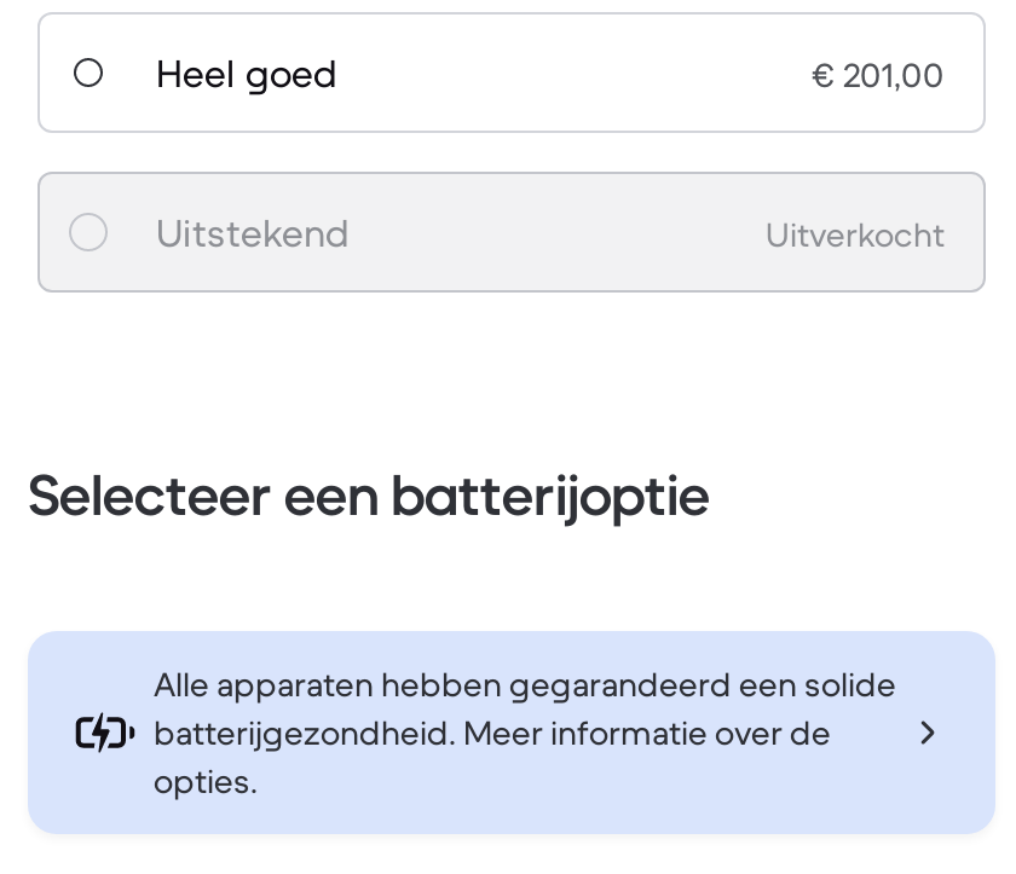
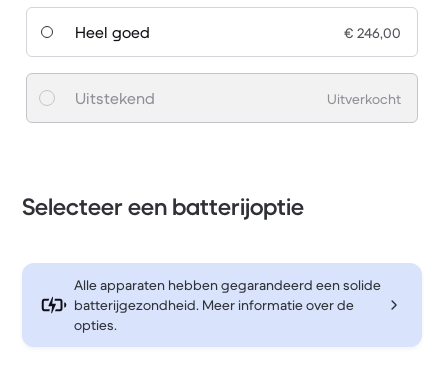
- € 201,00
+ € 246,00
